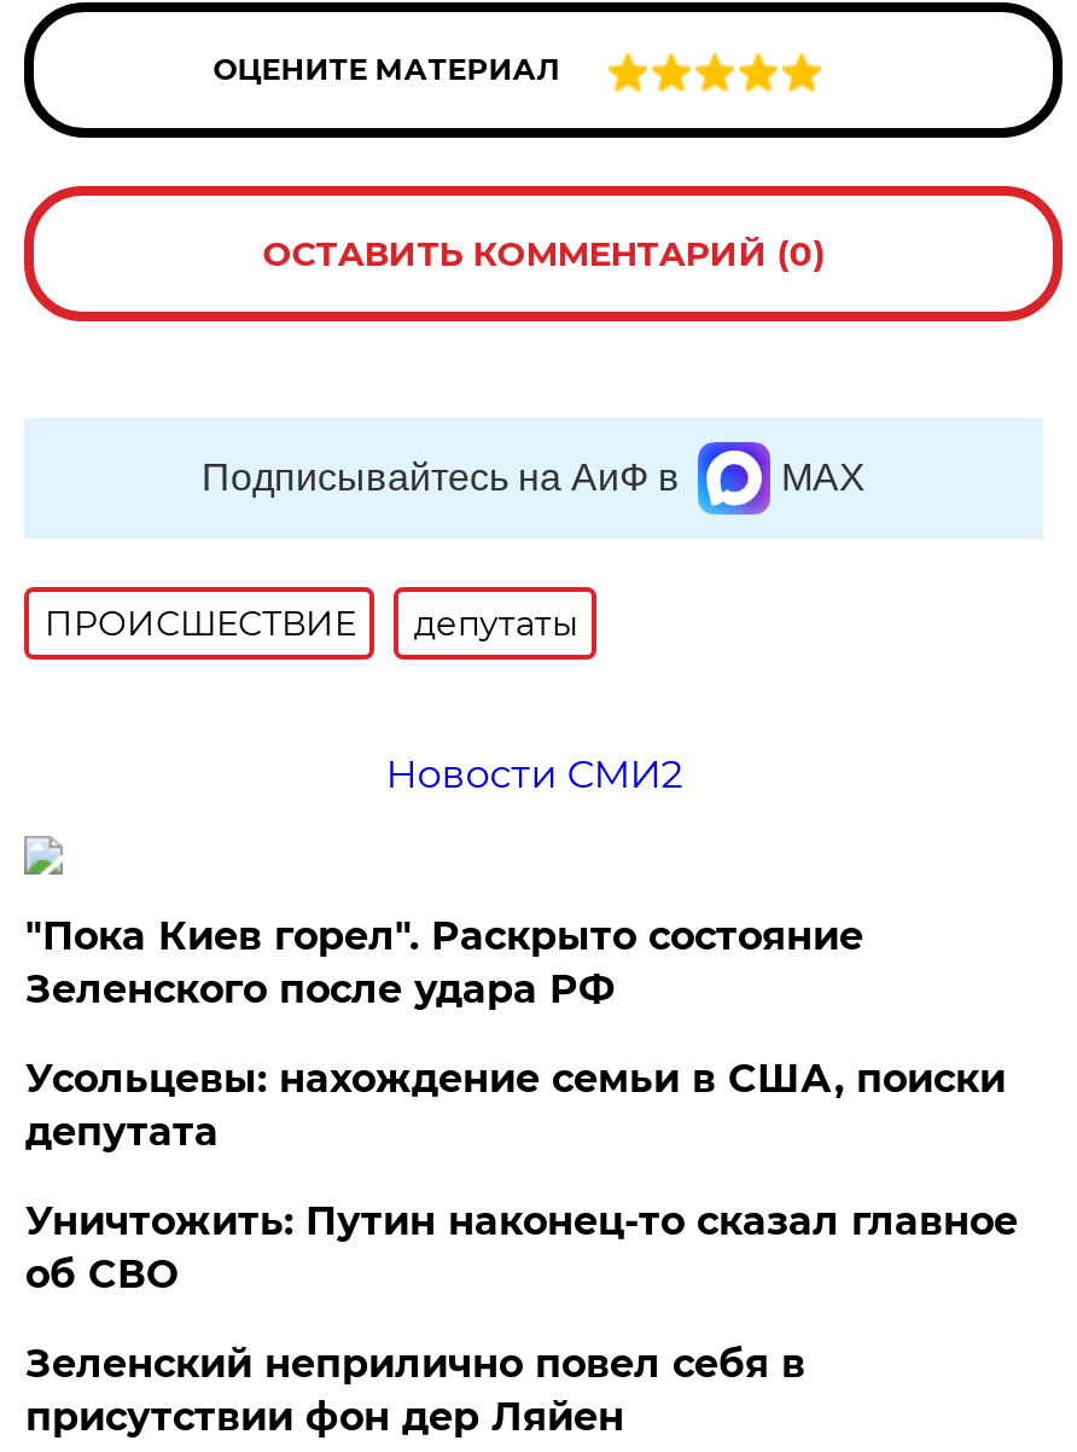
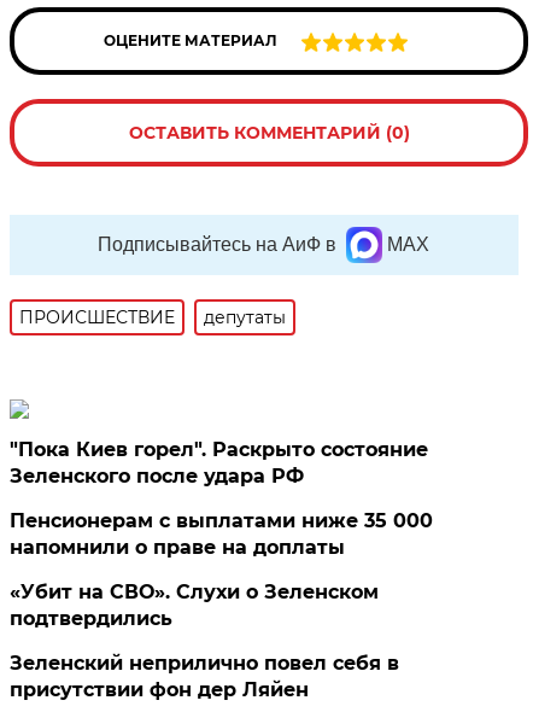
- Новости СМИ2

- Усольцевы: нахождение семьи в США, поиски
- депутата
+ Пенсионерам с выплатами ниже 35 000
+ напомнили о праве на доплаты

- Уничтожить: Путин наконец-то сказал главное
- об СВО
+ «Убит на СВО». Слухи о Зеленском
+ подтвердились
